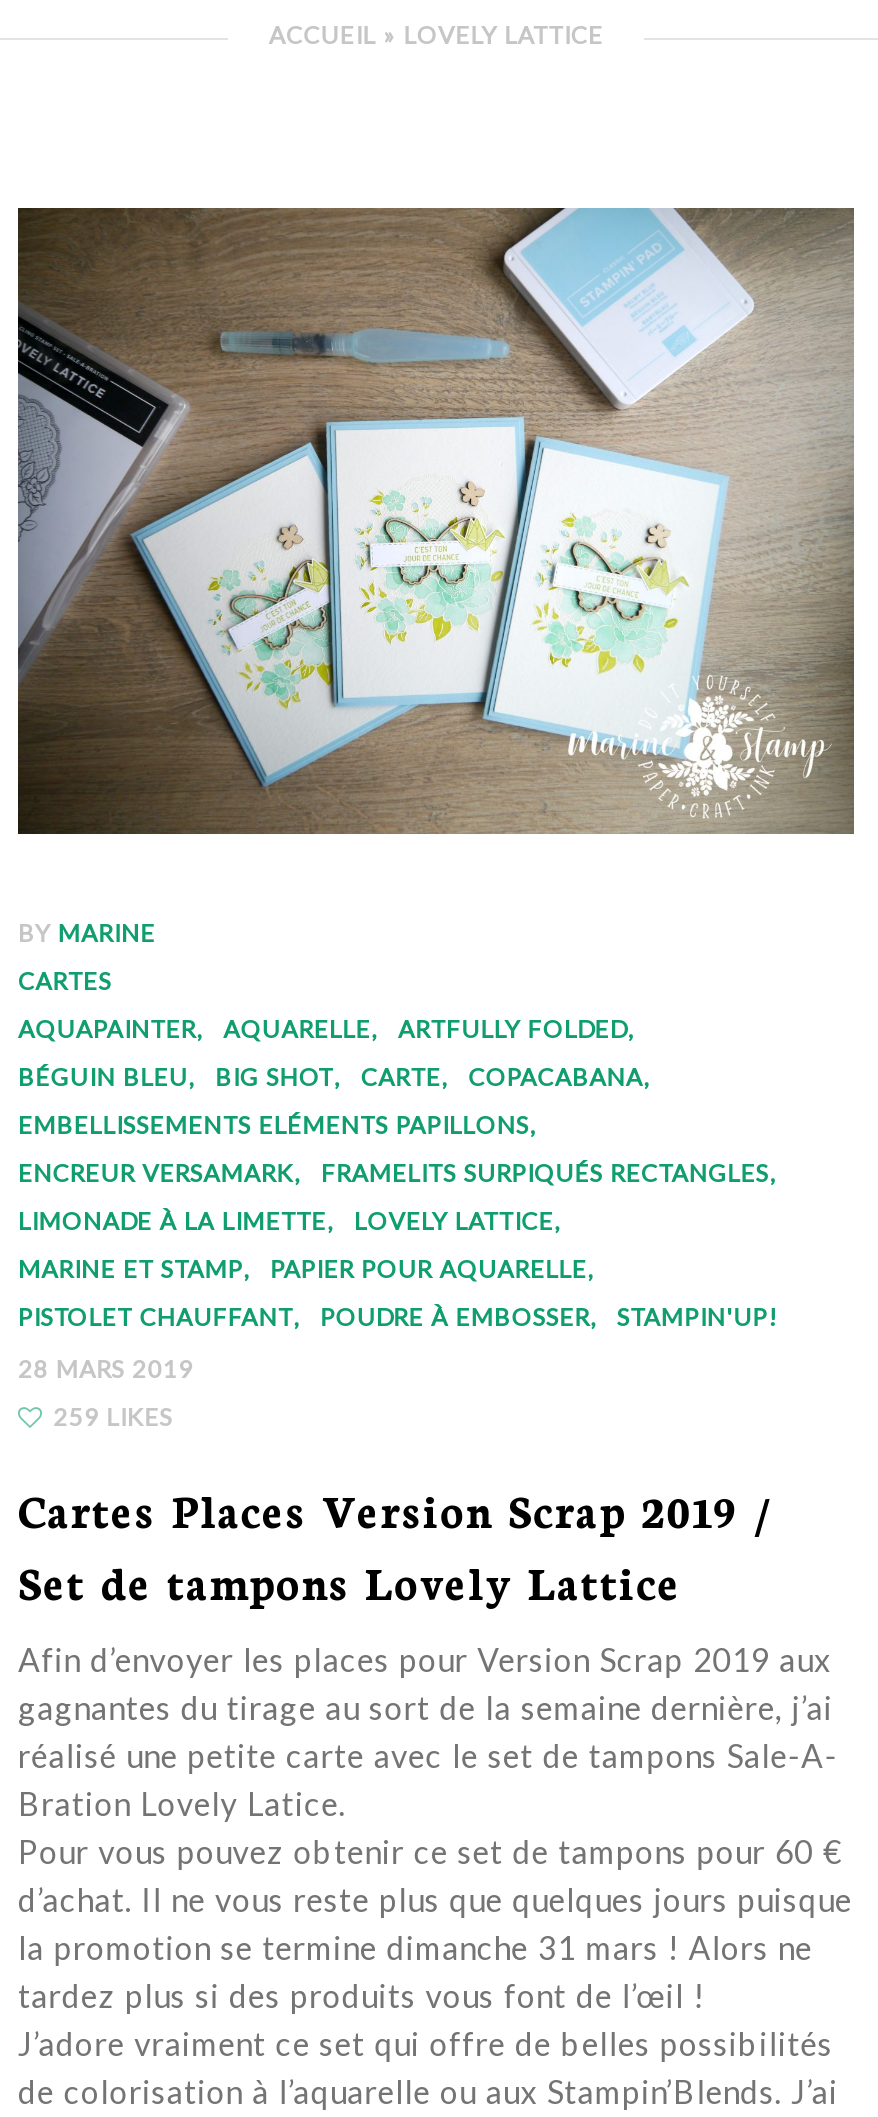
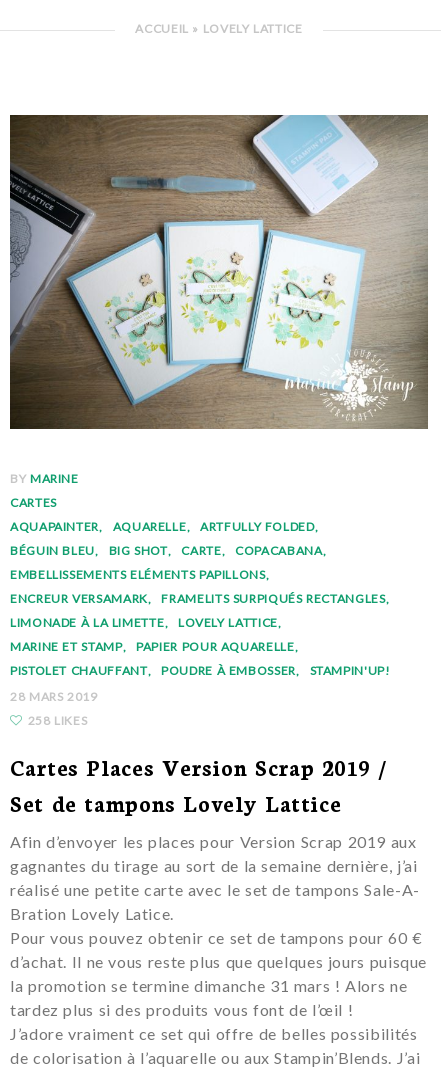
- 259 LIKES
+ 258 LIKES
